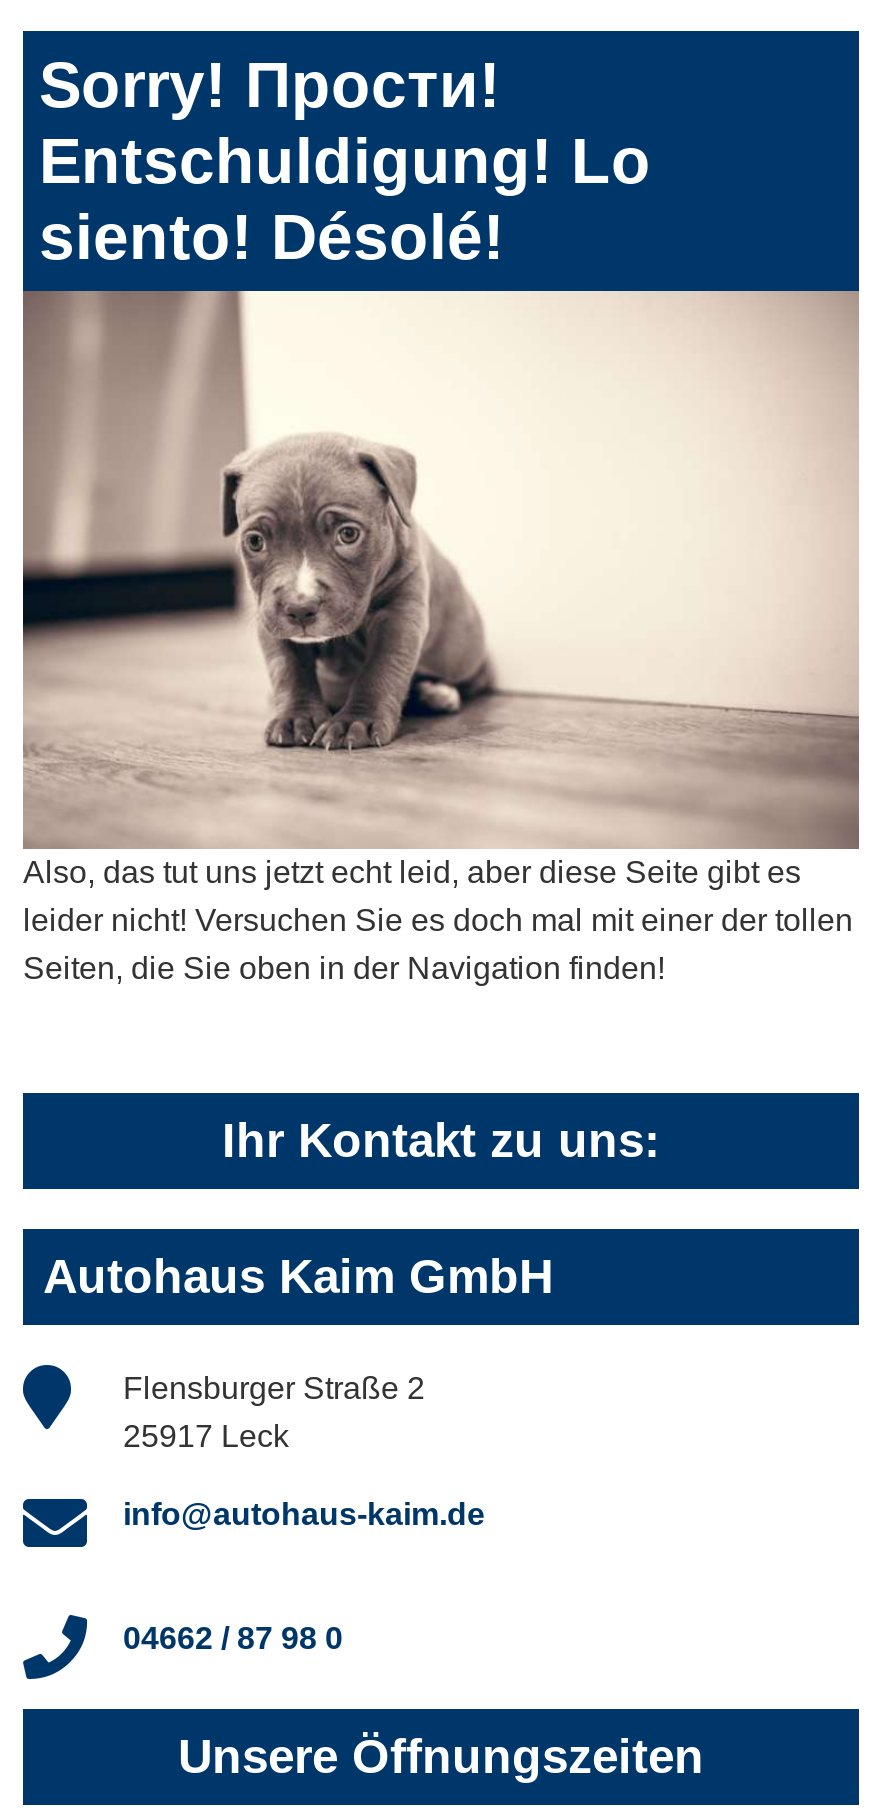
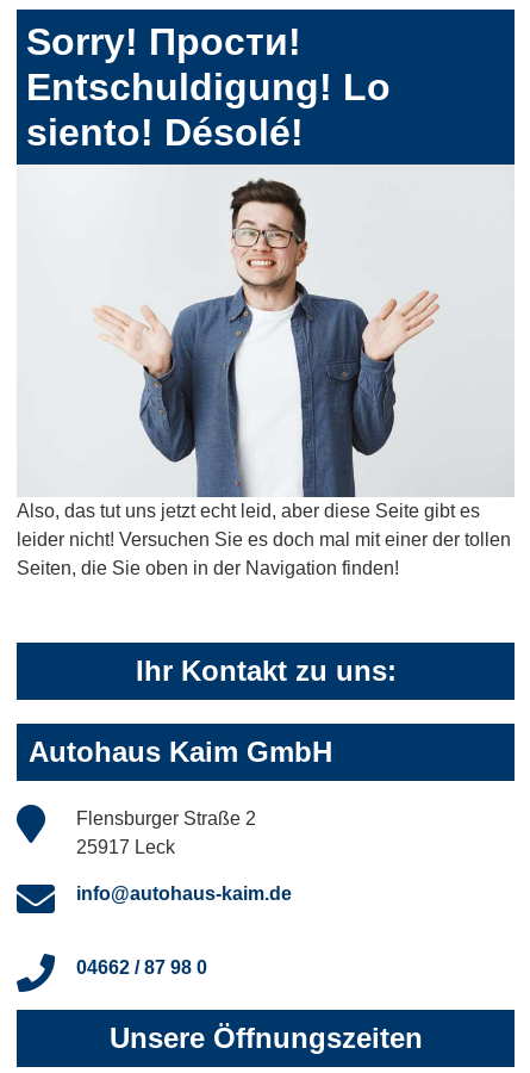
- [image]
+ [image]
